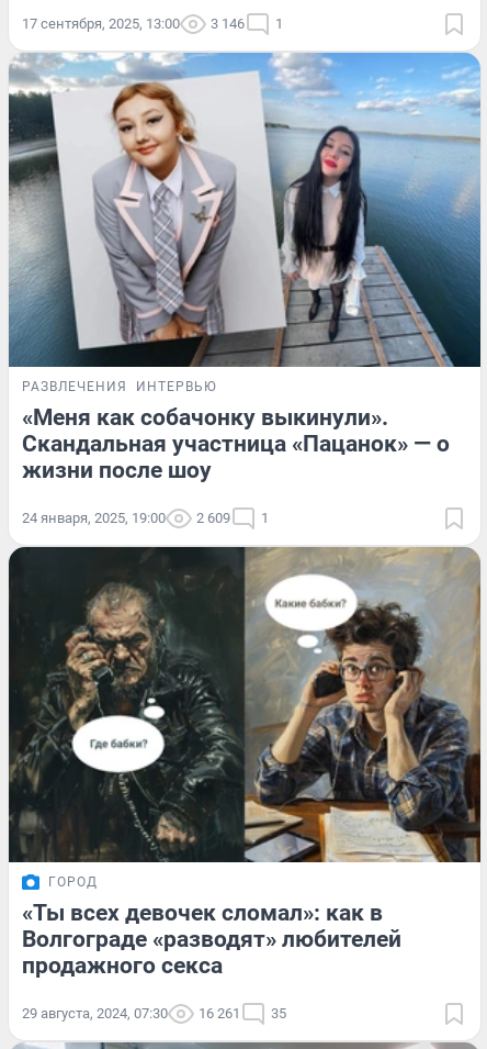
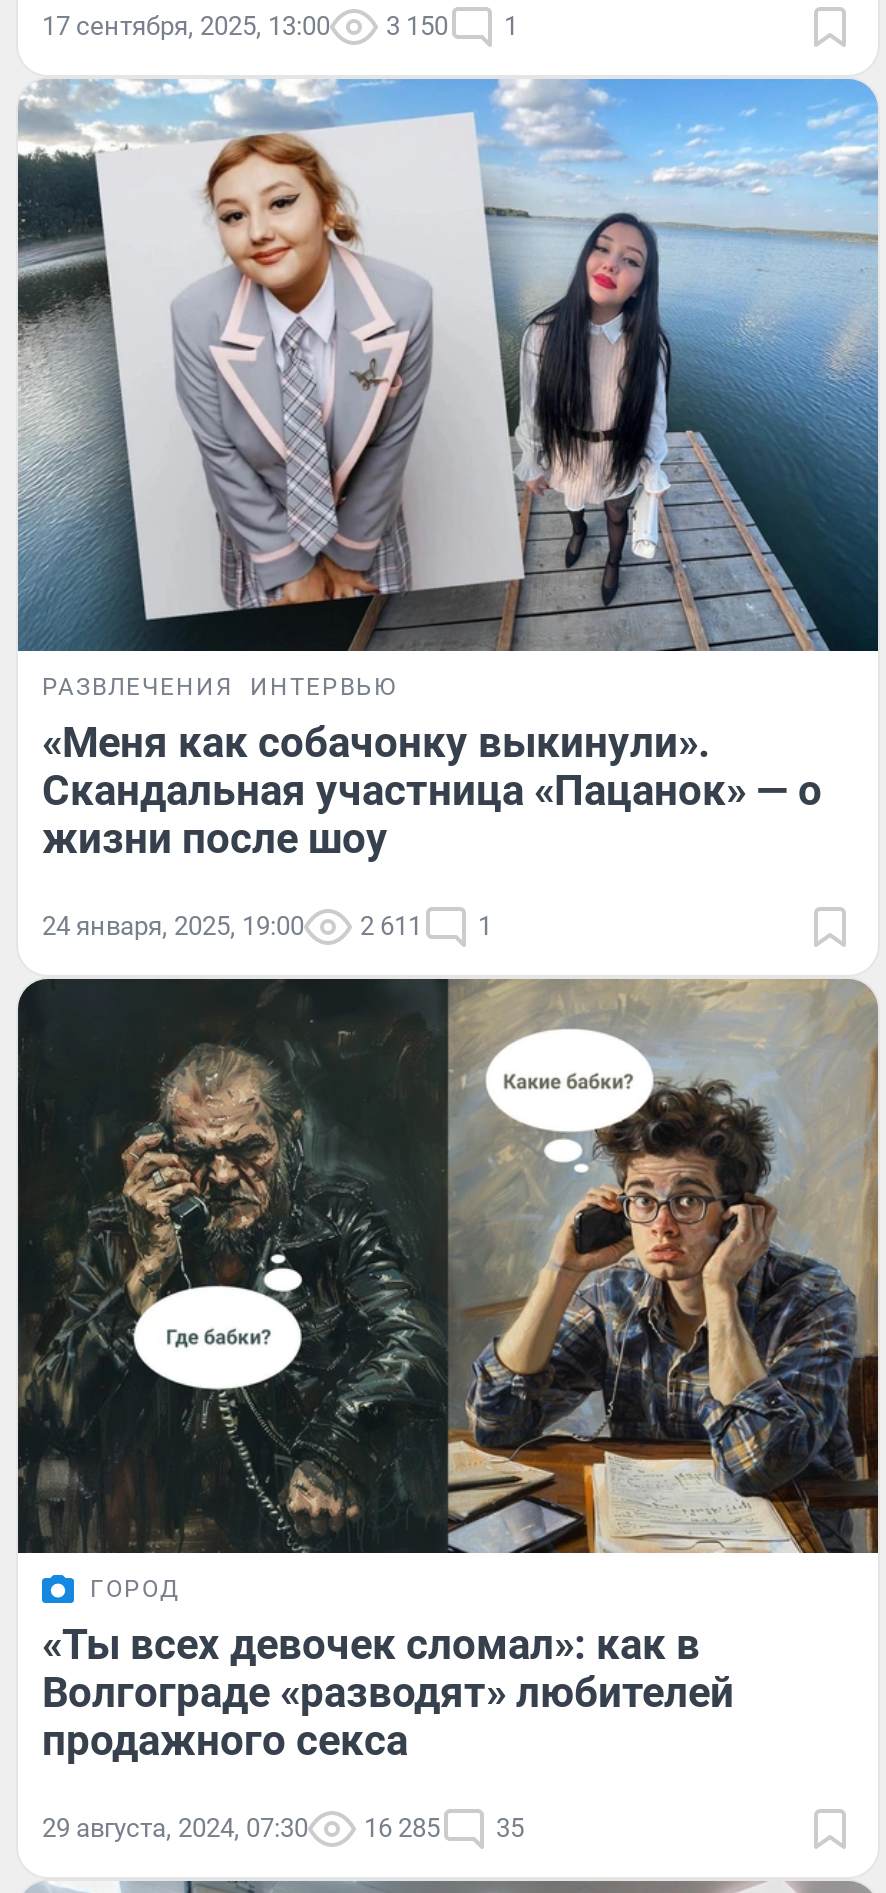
- 17 сентября, 2025, 13:00 3 146 1
+ 17 сентября, 2025, 13:00 3 150 1

- 24 января, 2025, 19:00 2 609 1
+ 24 января, 2025, 19:00 2 611 1

- 29 августа, 2024, 07:30 16 261 35
+ 29 августа, 2024, 07:30 16 285 35
